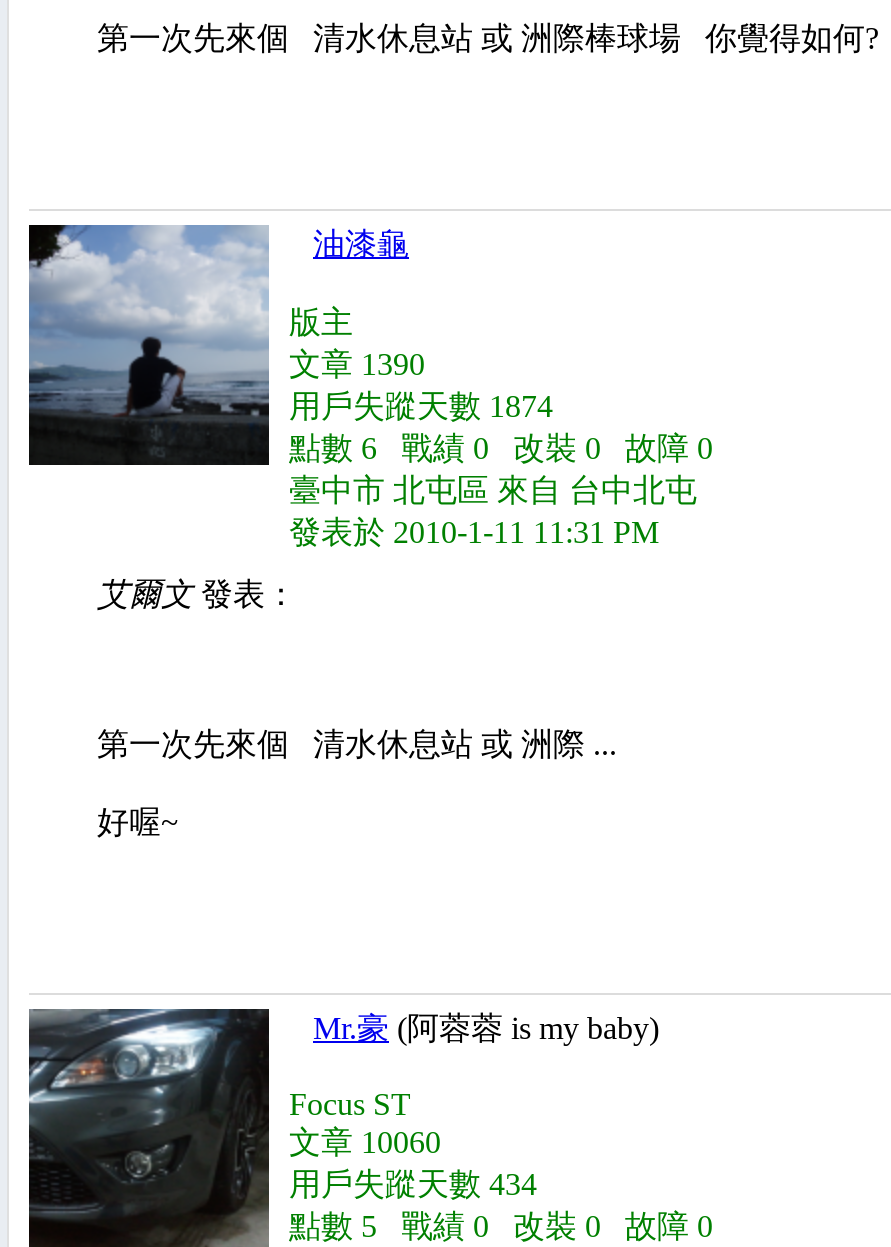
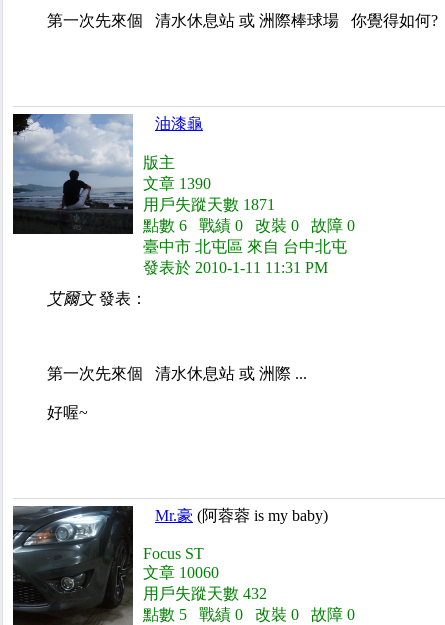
- 用戶失蹤天數 1874
+ 用戶失蹤天數 1871

- 用戶失蹤天數 434
+ 用戶失蹤天數 432
